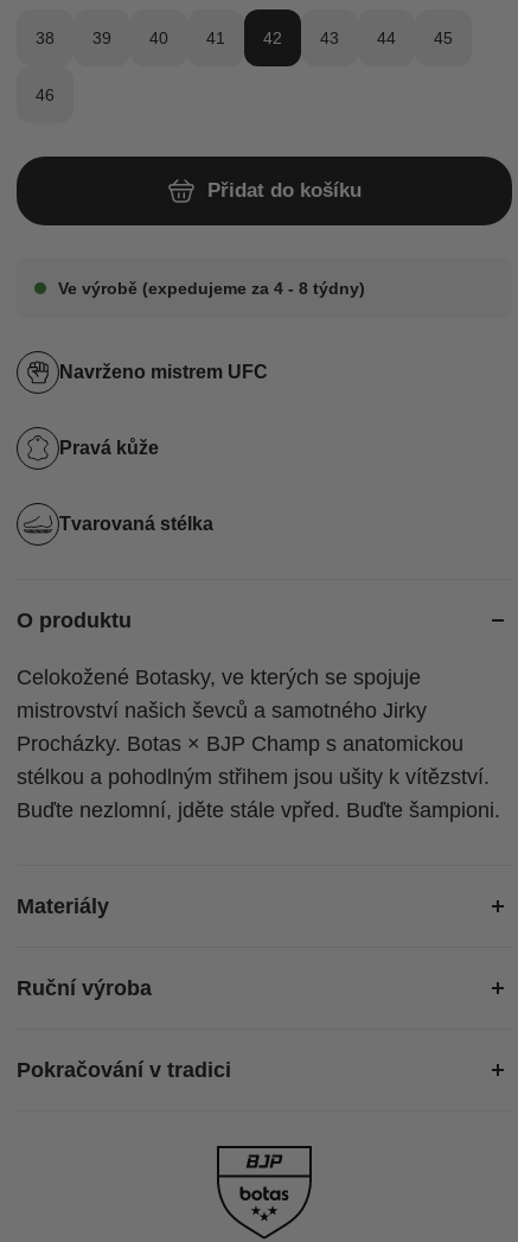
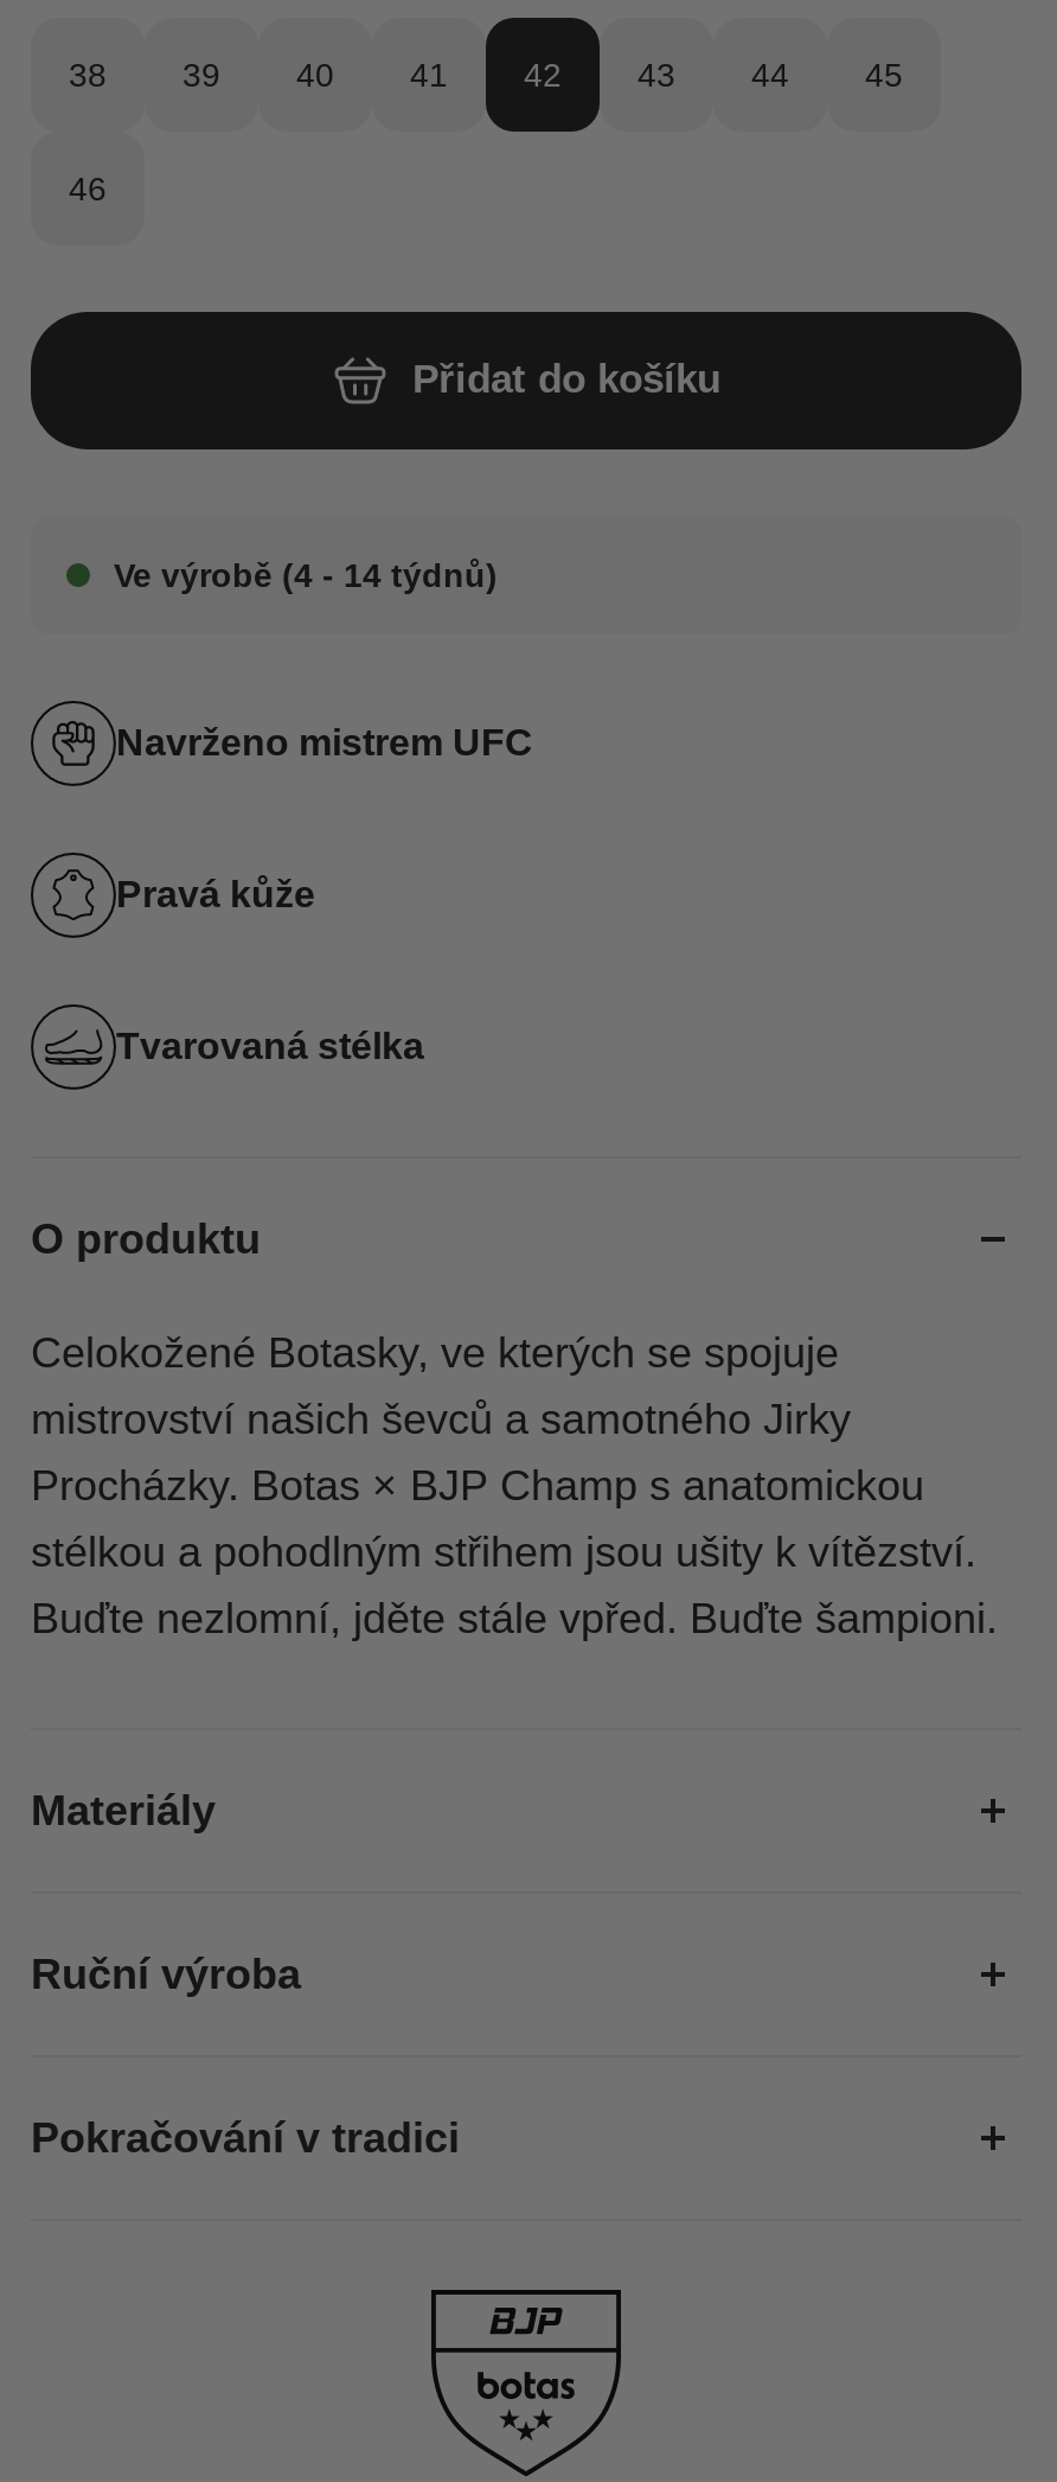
- Ve výrobě (expedujeme za 4 - 8 týdny)
+ Ve výrobě (4 - 14 týdnů)
